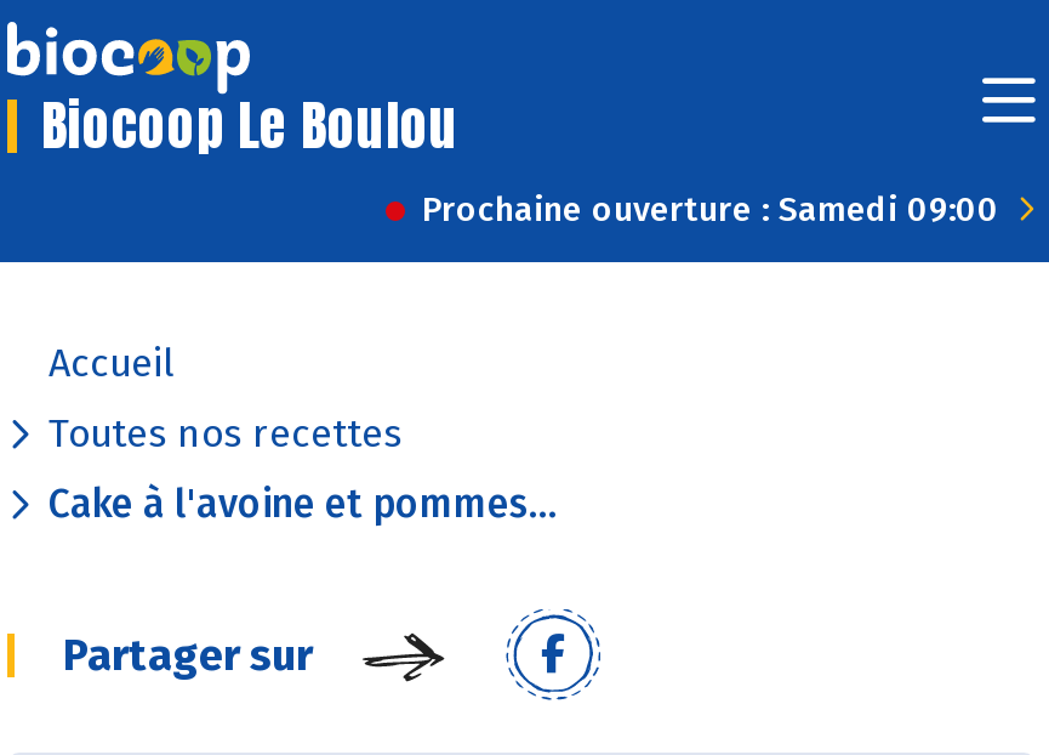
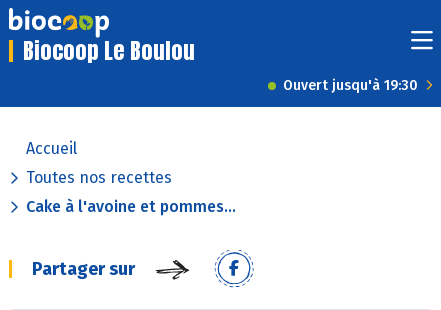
- Prochaine ouverture : Samedi 09:00
+ Ouvert jusqu'à 19:30
